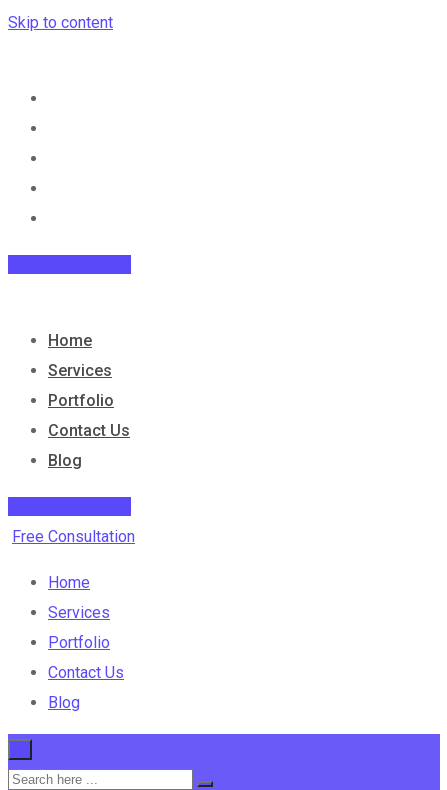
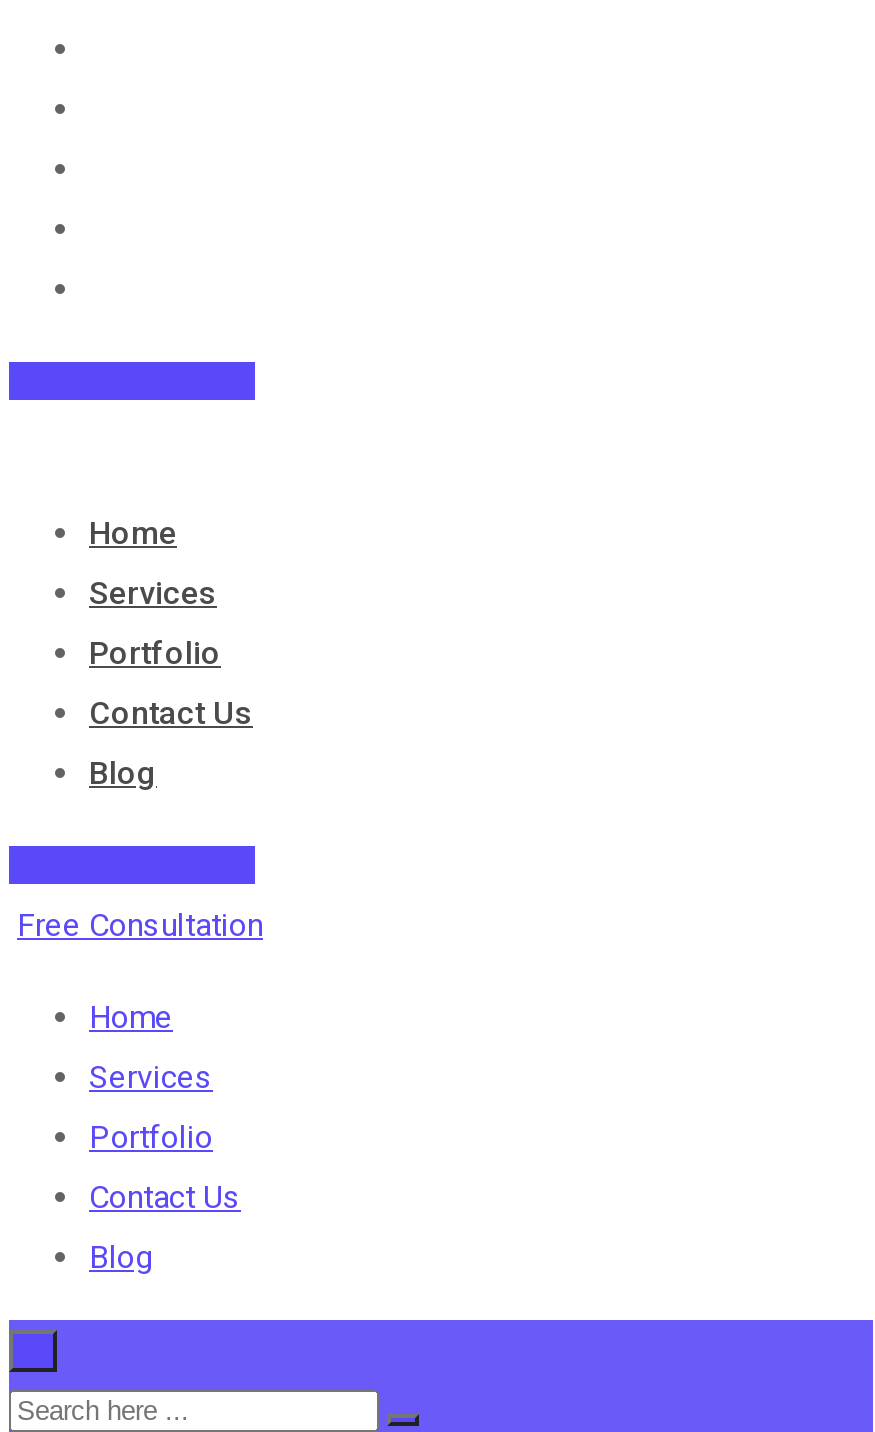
- Skip to content
